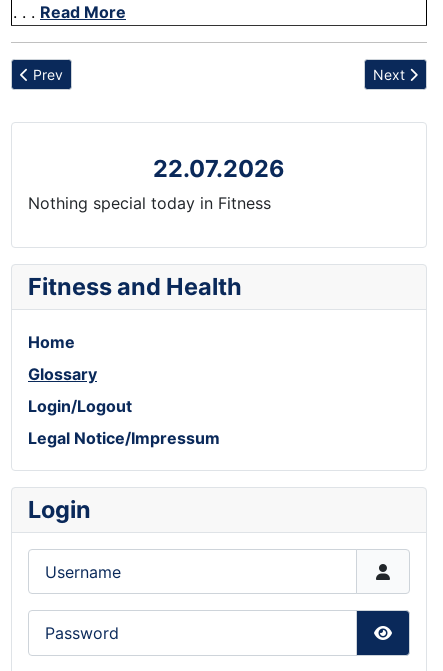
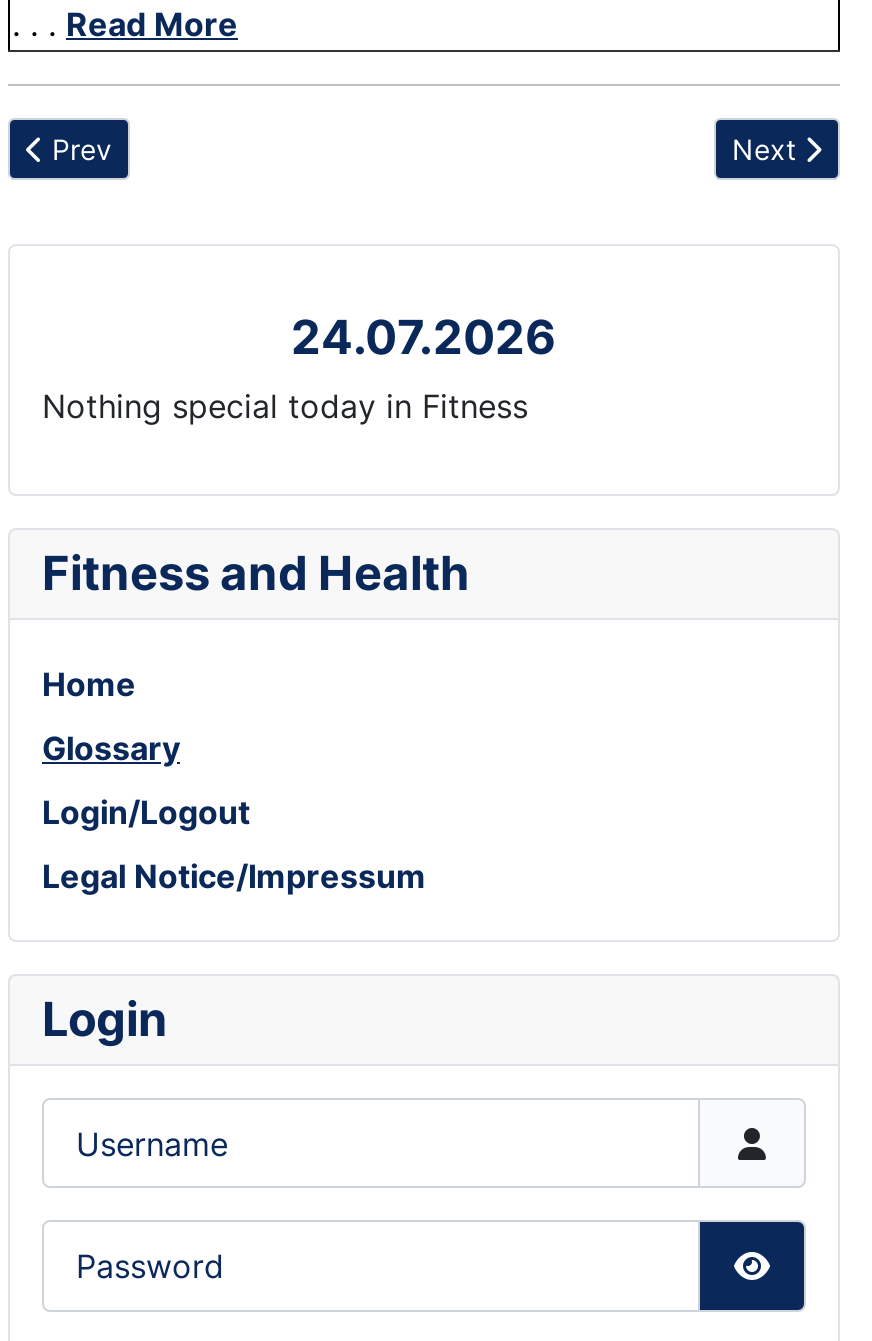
- 22.07.2026
+ 24.07.2026
